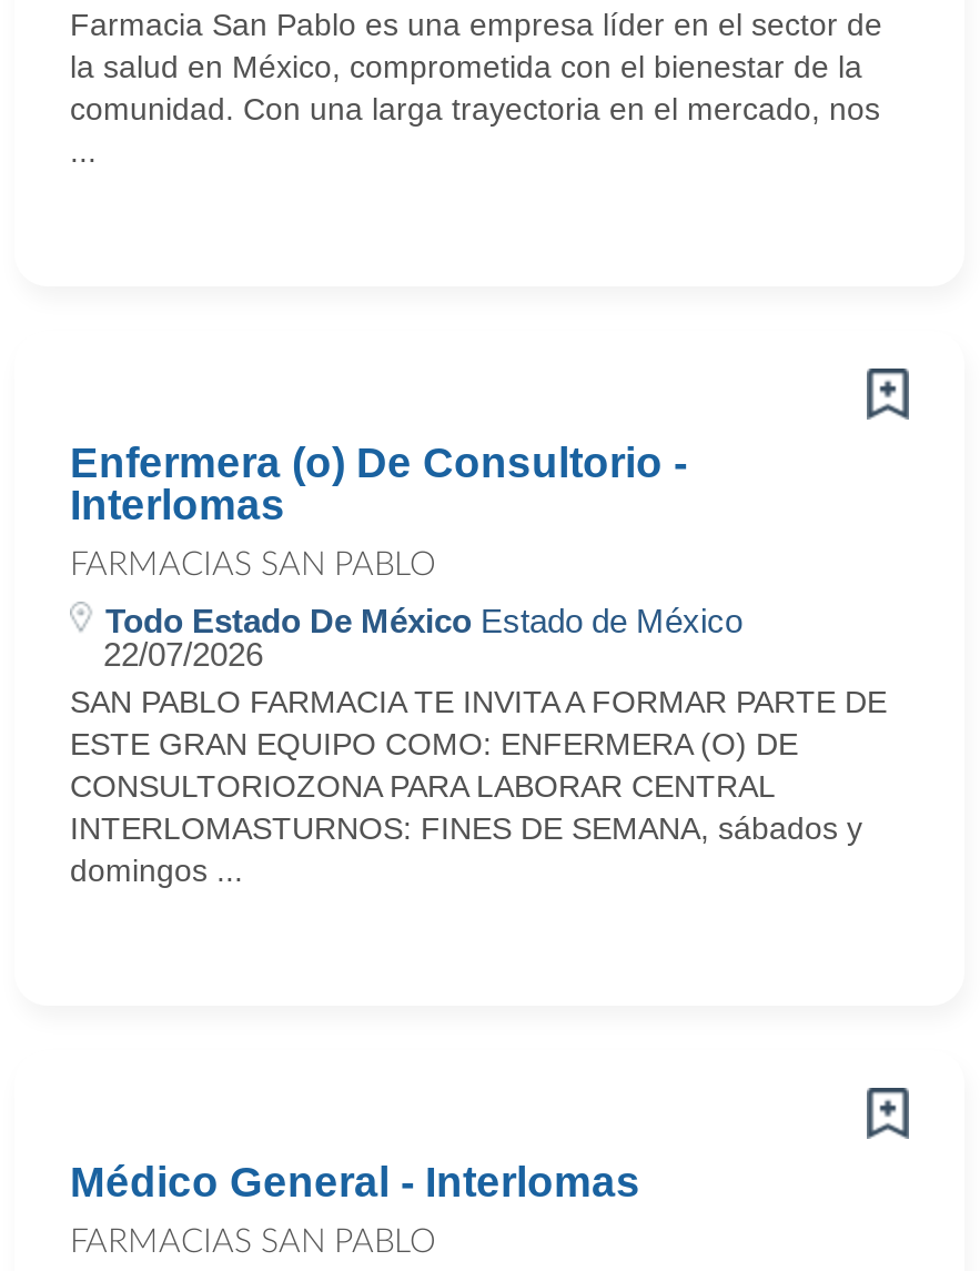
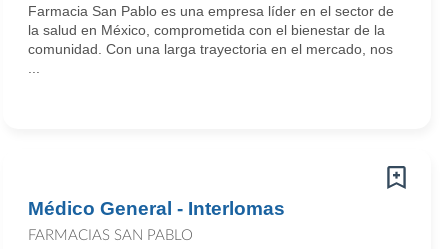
- Enfermera (o) De Consultorio -
- Interlomas
- FARMACIAS SAN PABLO
- Todo Estado De México Estado de México
- 22/07/2026
- SAN PABLO FARMACIA TE INVITA A FORMAR PARTE DE
- ESTE GRAN EQUIPO COMO: ENFERMERA (O) DE
- CONSULTORIOZONA PARA LABORAR CENTRAL
- INTERLOMASTURNOS: FINES DE SEMANA, sábados y
- domingos ...
